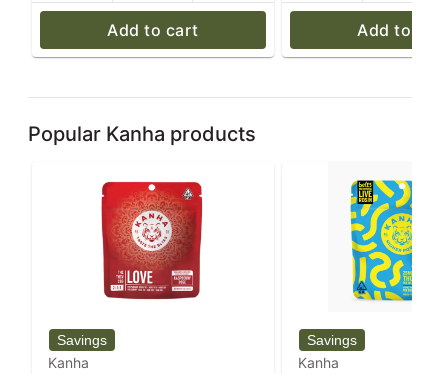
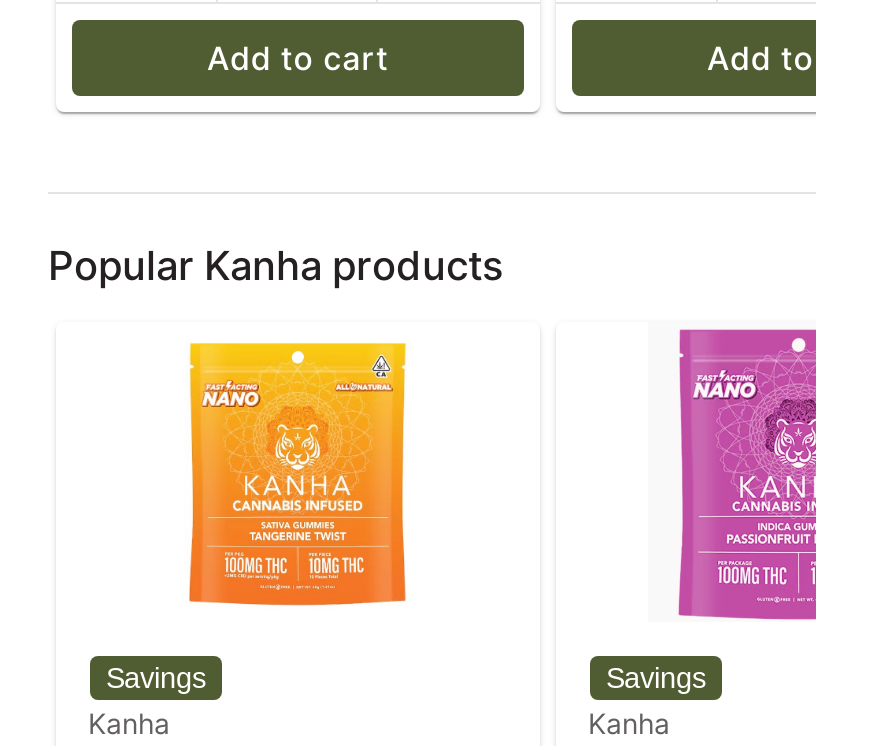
- [image]
+ [image]

- [image]
+ [image]
